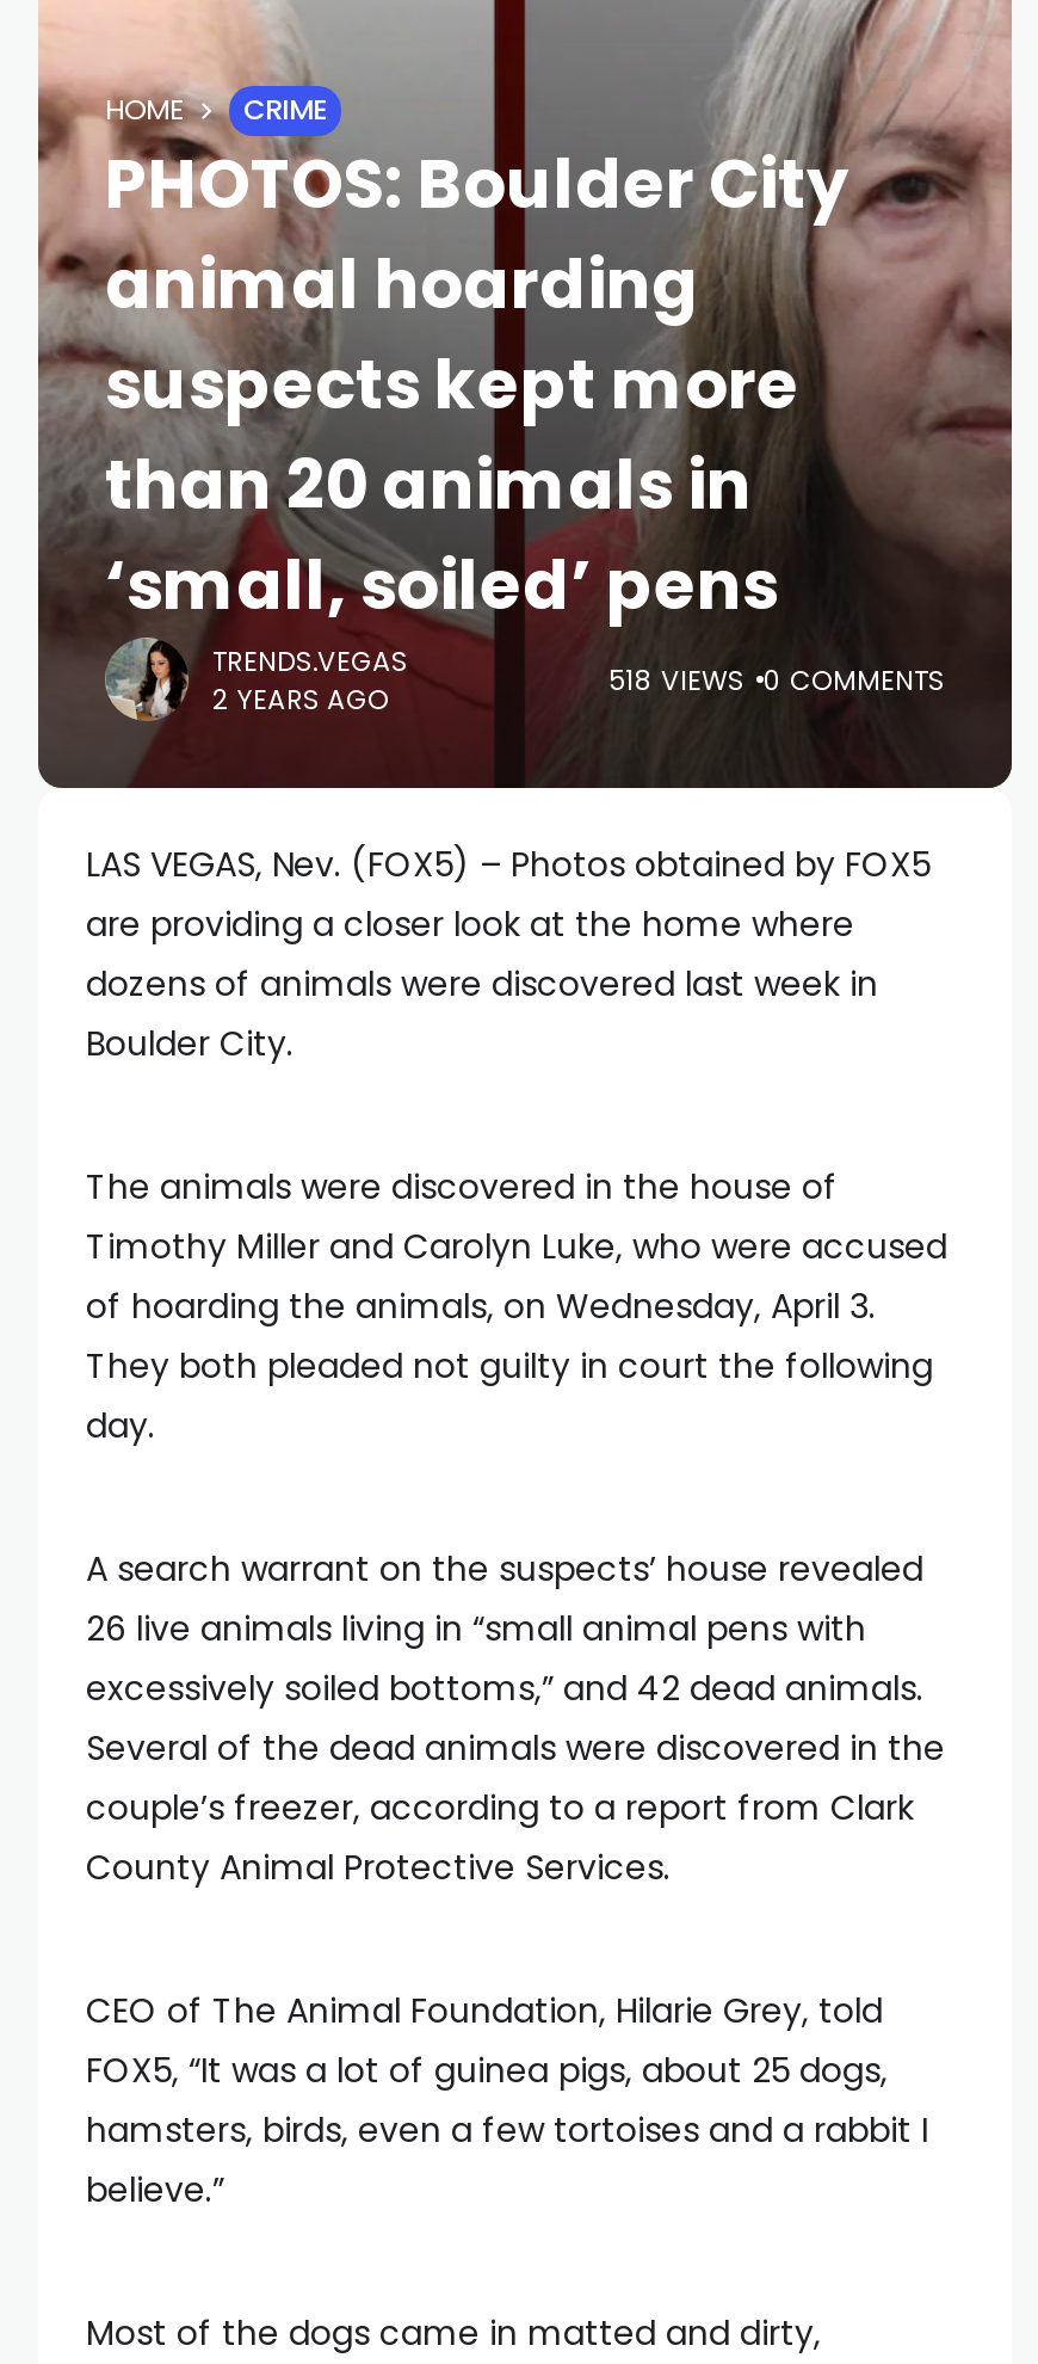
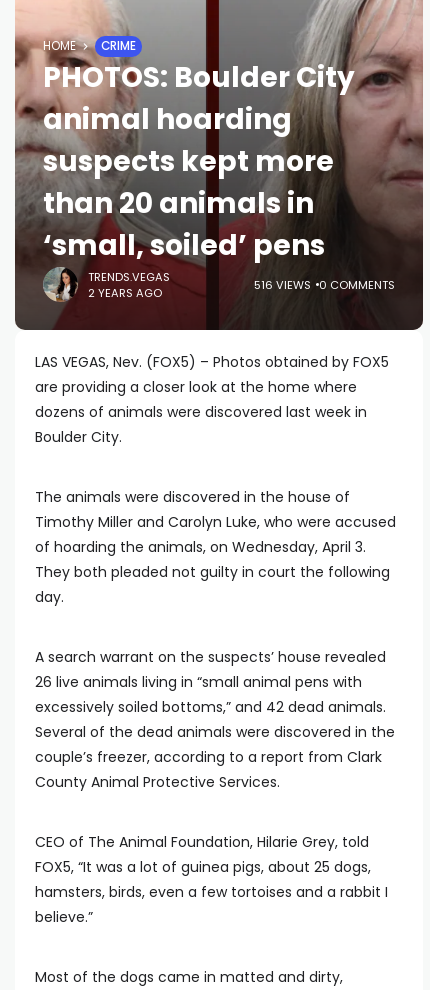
- 518 VIEWS 0 COMMENTS
+ 516 VIEWS 0 COMMENTS
